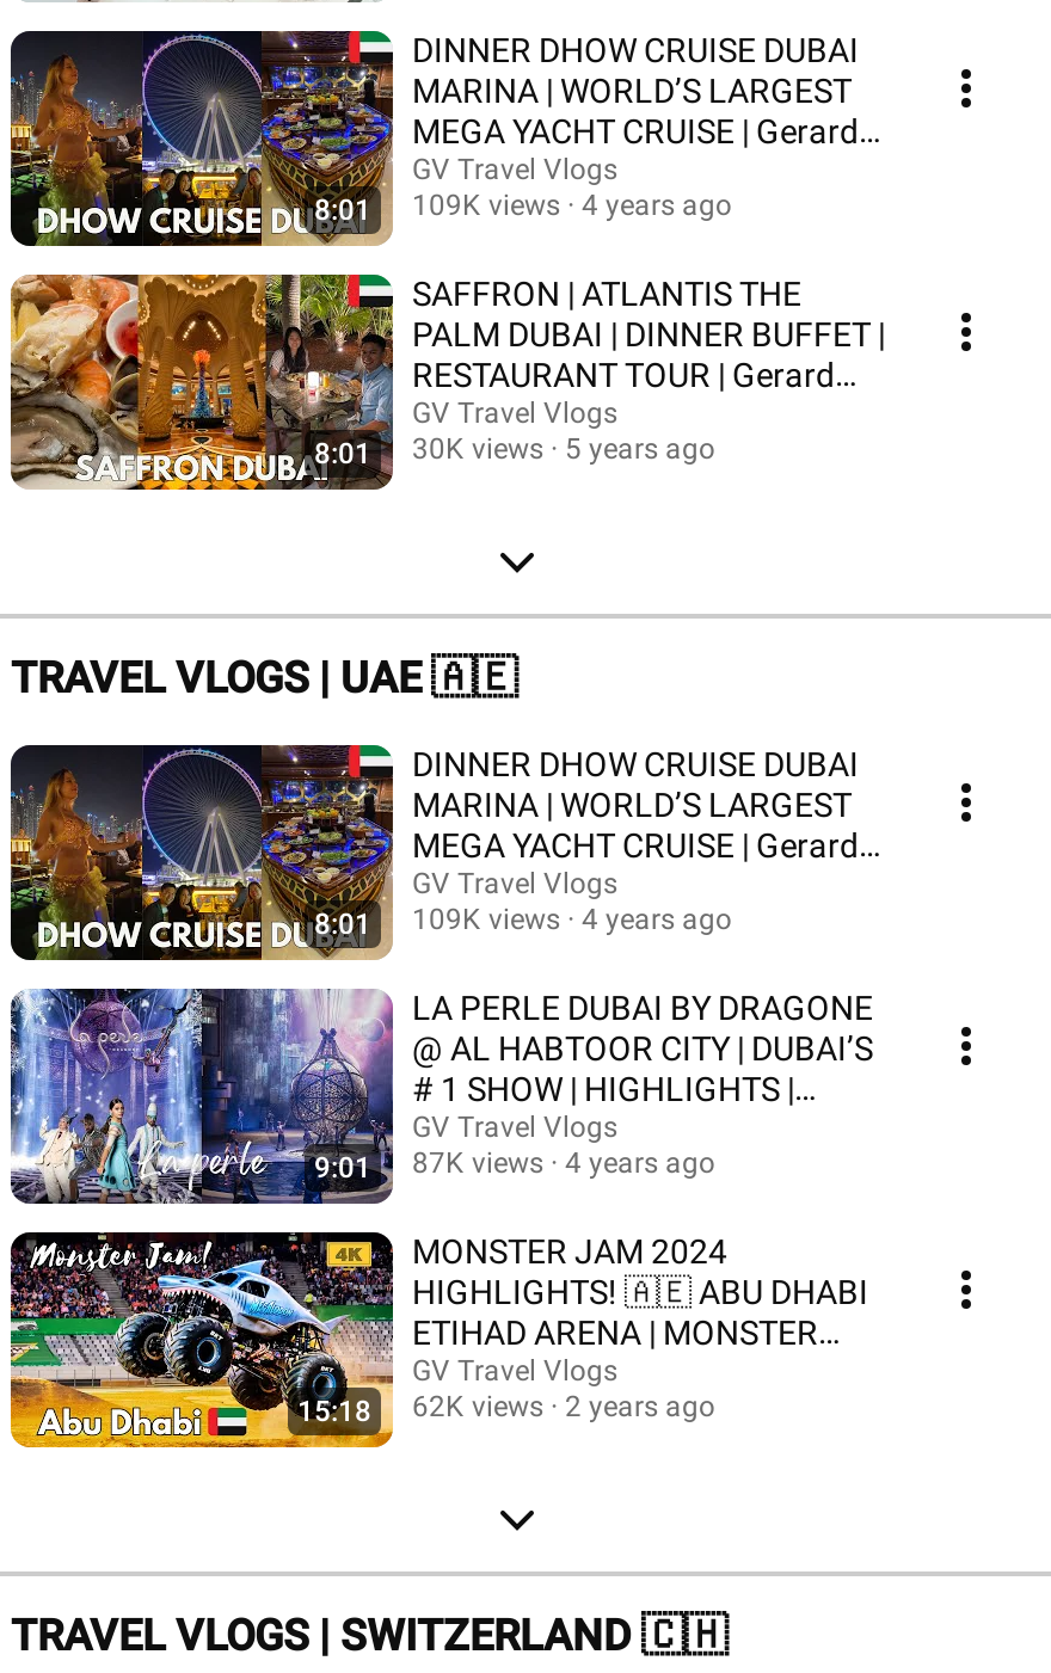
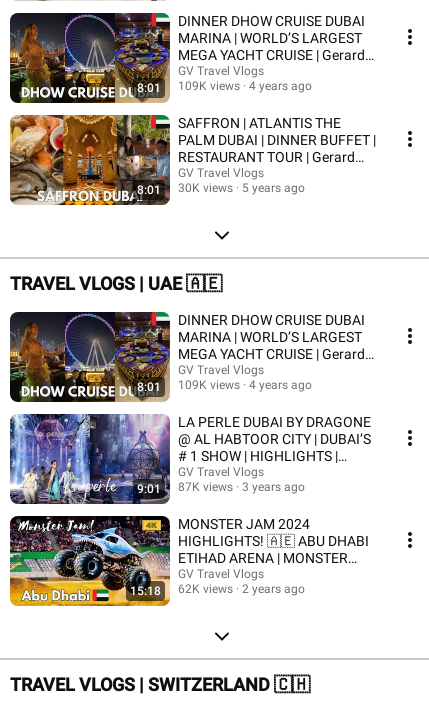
- 9:01 87K views 4 years ago
+ 9:01 87K views 3 years ago
